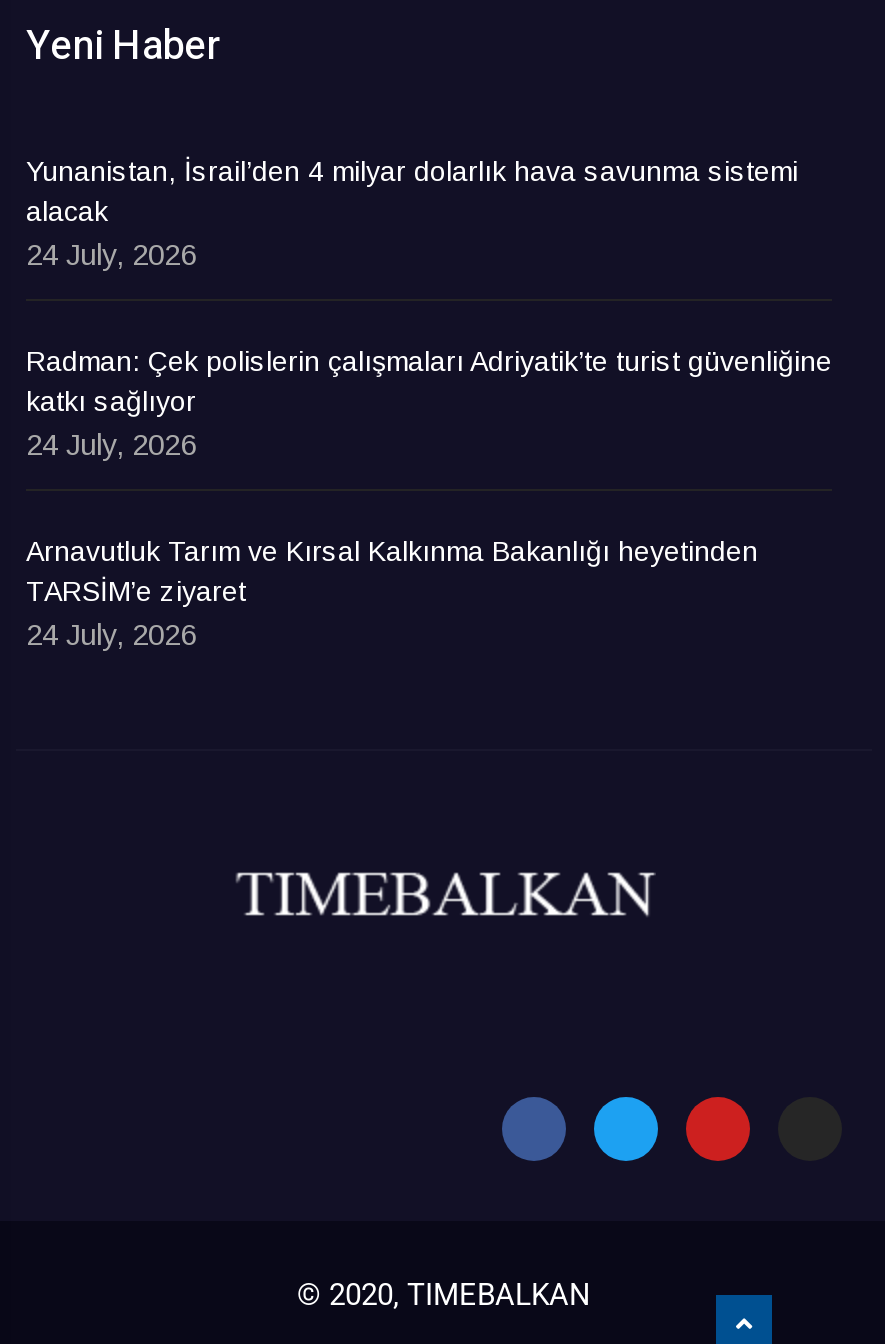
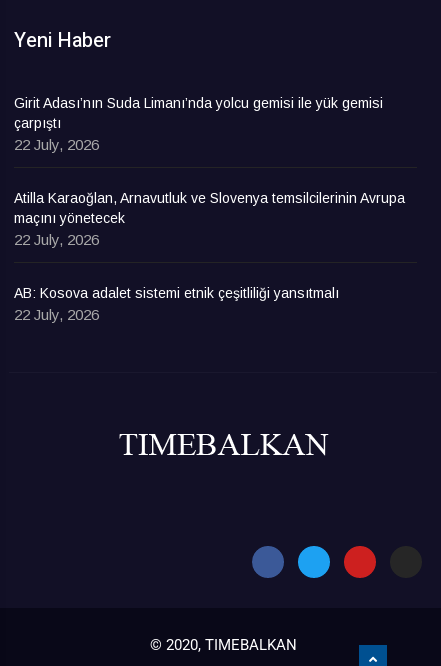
- Yunanistan, İsrail’den 4 milyar dolarlık hava savunma sistemi
- alacak
- 24 July, 2026
+ Girit Adası’nın Suda Limanı’nda yolcu gemisi ile yük gemisi
+ çarpıştı
+ 22 July, 2026

- Radman: Çek polislerin çalışmaları Adriyatik’te turist güvenliğine
- katkı sağlıyor
- 24 July, 2026
+ Atilla Karaoğlan, Arnavutluk ve Slovenya temsilcilerinin Avrupa
+ maçını yönetecek
+ 22 July, 2026

- Arnavutluk Tarım ve Kırsal Kalkınma Bakanlığı heyetinden
- TARSİM’e ziyaret
- 24 July, 2026
+ AB: Kosova adalet sistemi etnik çeşitliliği yansıtmalı
+ 22 July, 2026
